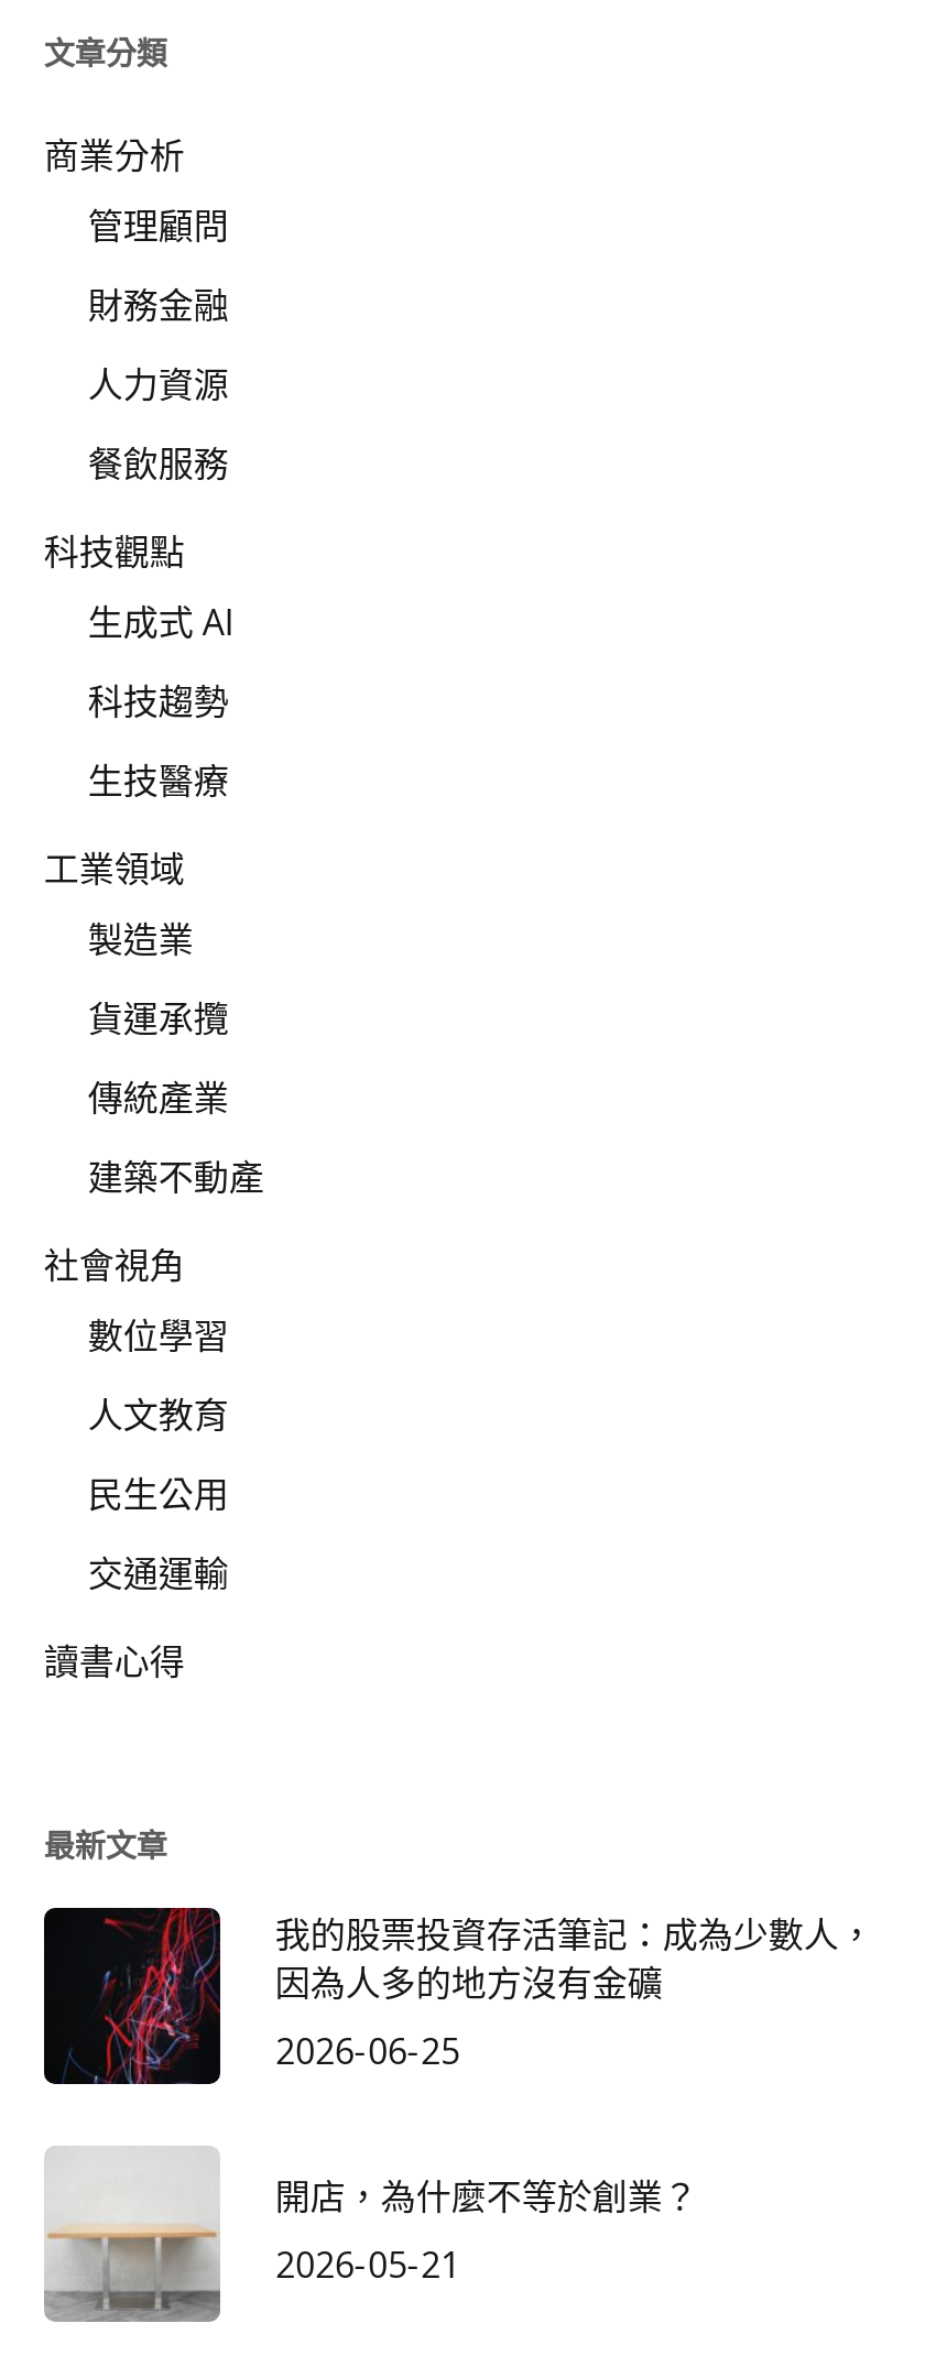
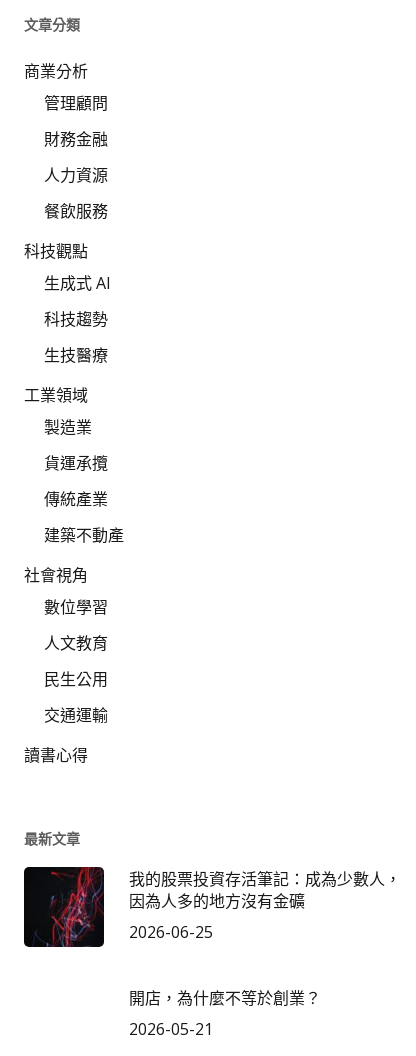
- [image]
